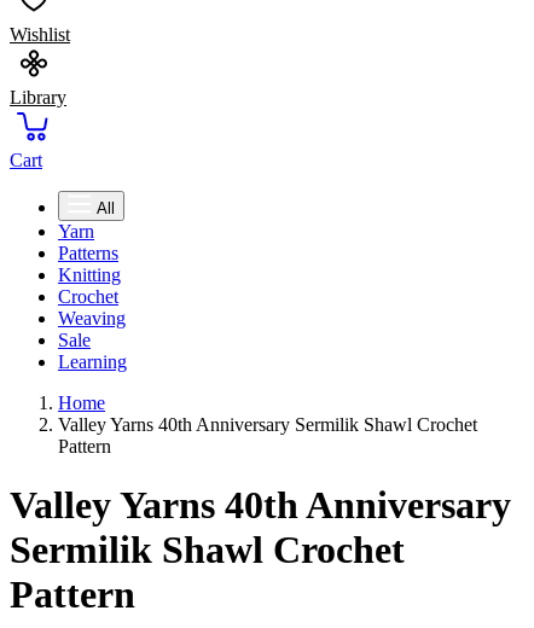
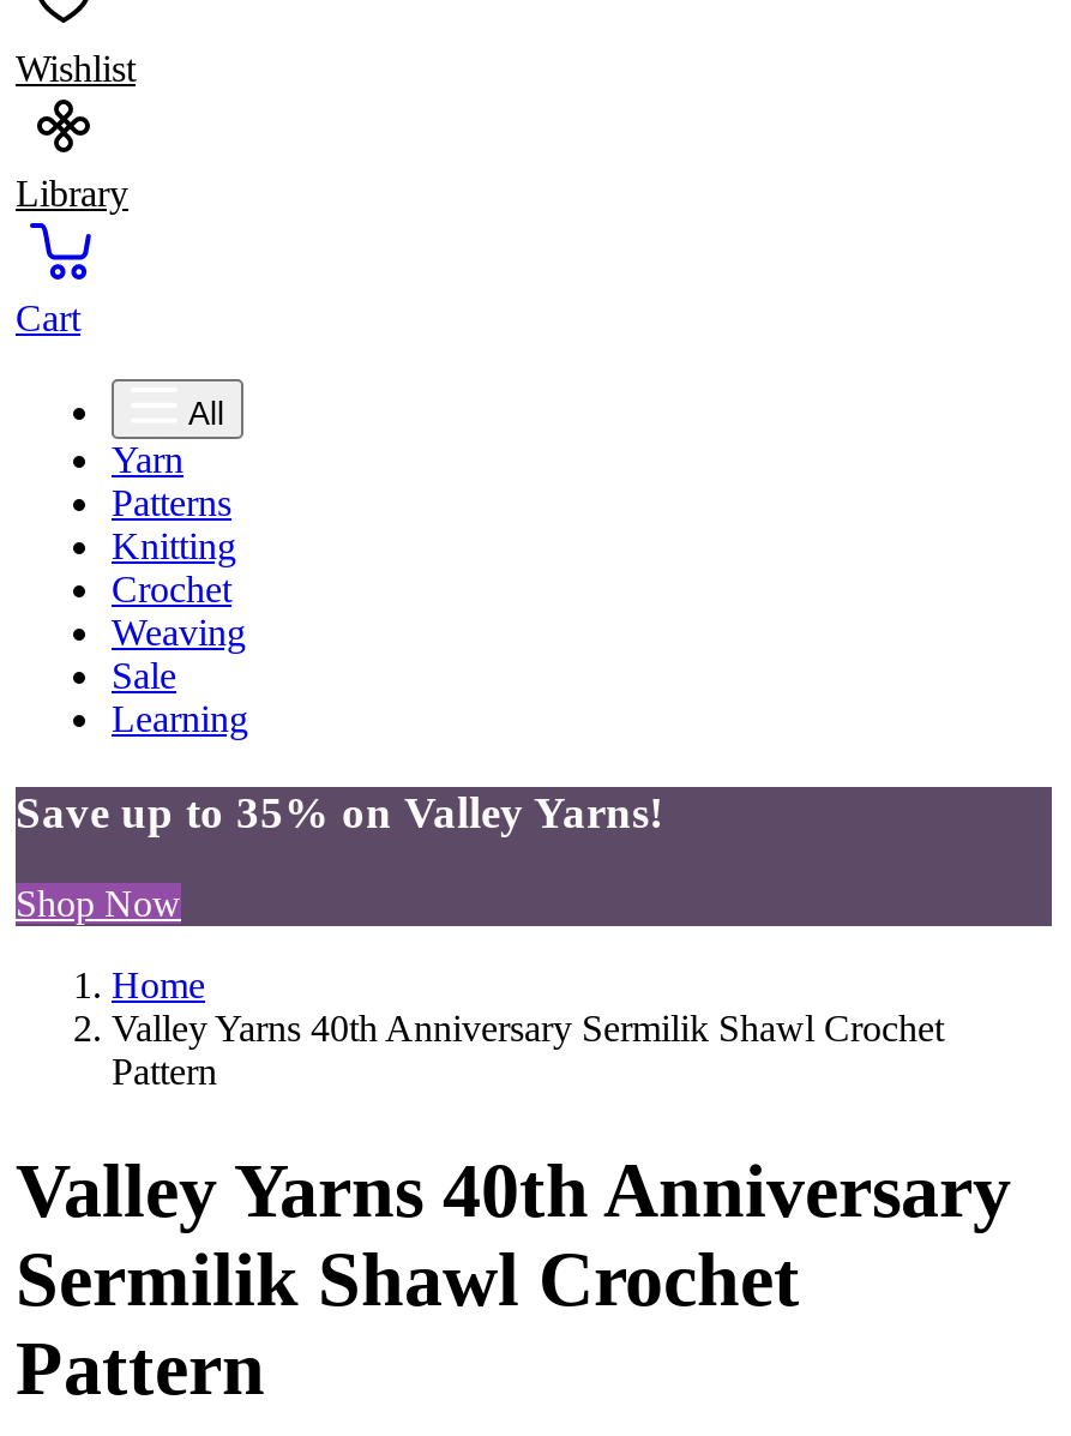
+ Save up to 35% on Valley Yarns!
+ Shop Now
